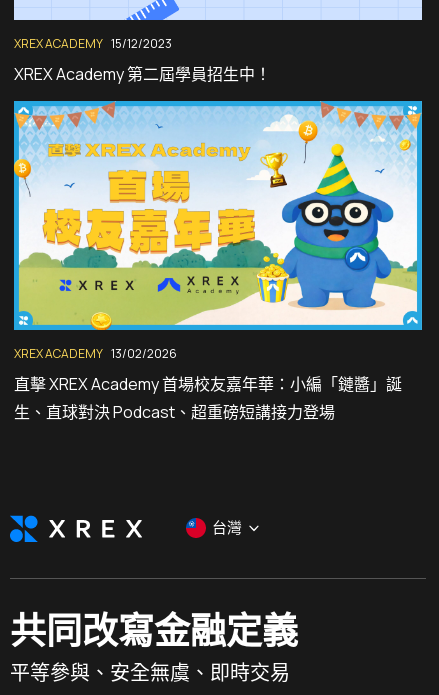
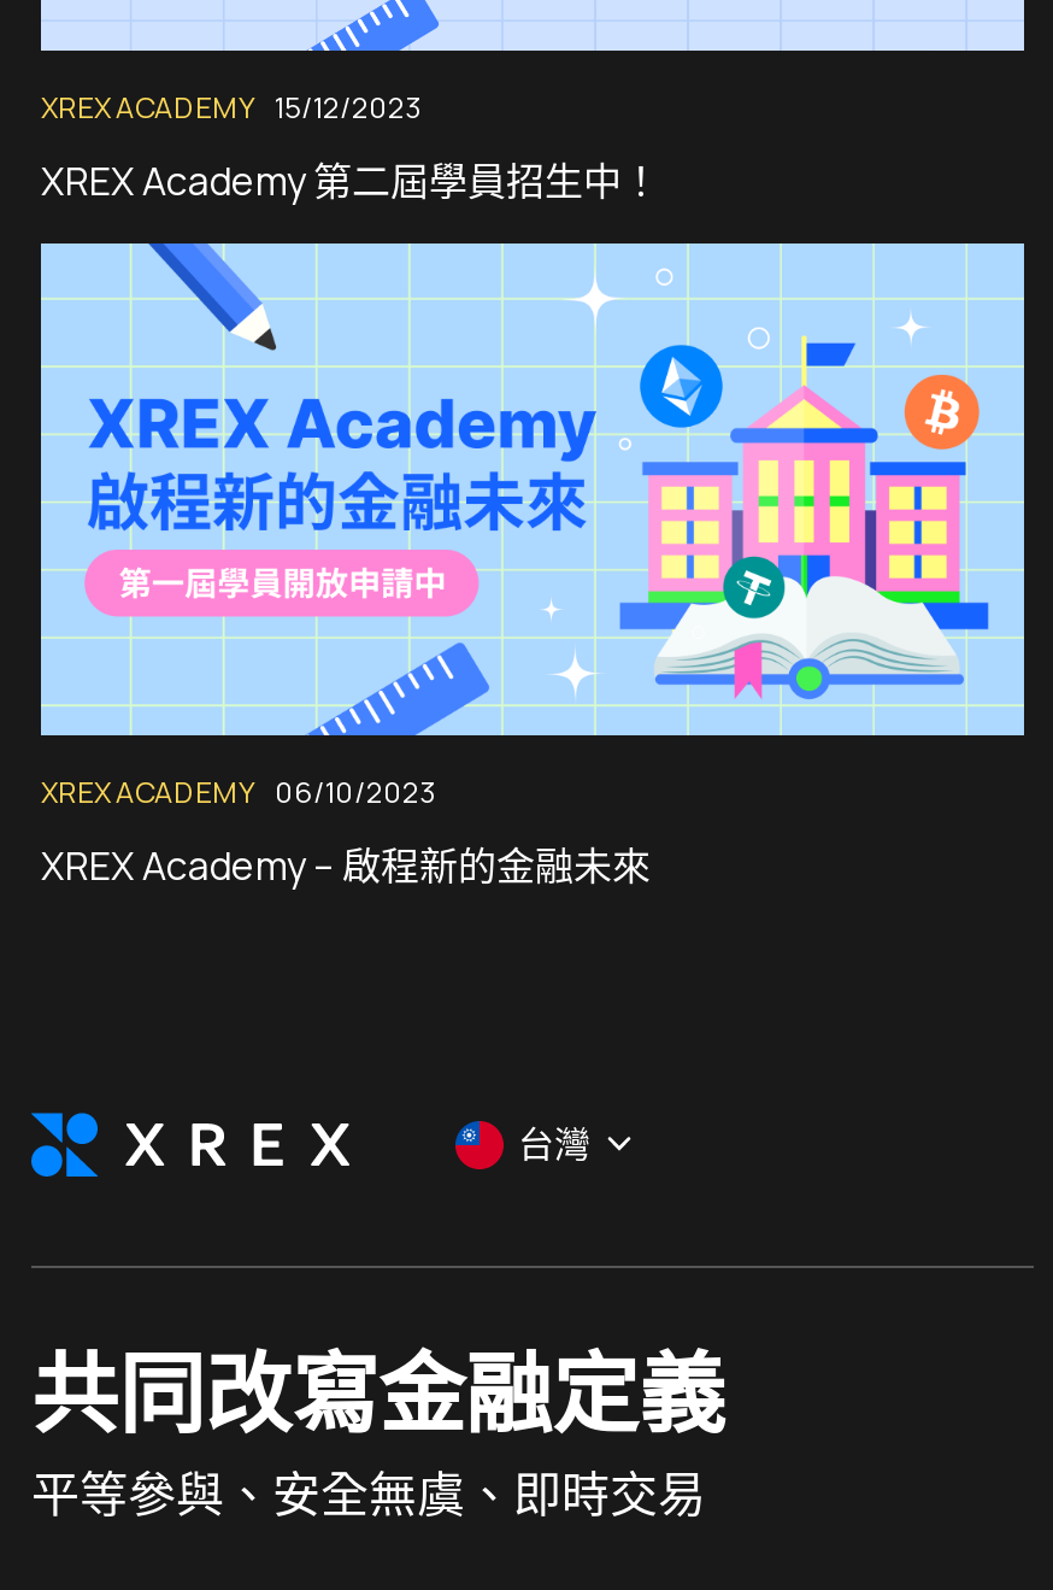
- [image]
- XREX ACADEMY 13/02/2026
+ [image]
+ XREX ACADEMY 06/10/2023

- 直擊 XREX Academy 首場校友嘉年華：小編「鏈醬」誕
- 生、直球對決 Podcast、超重磅短講接力登場
+ XREX Academy – 啟程新的金融未來
